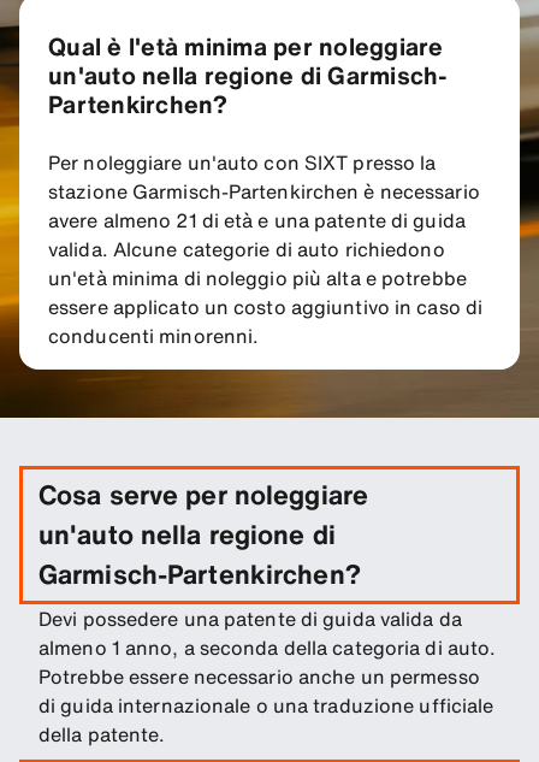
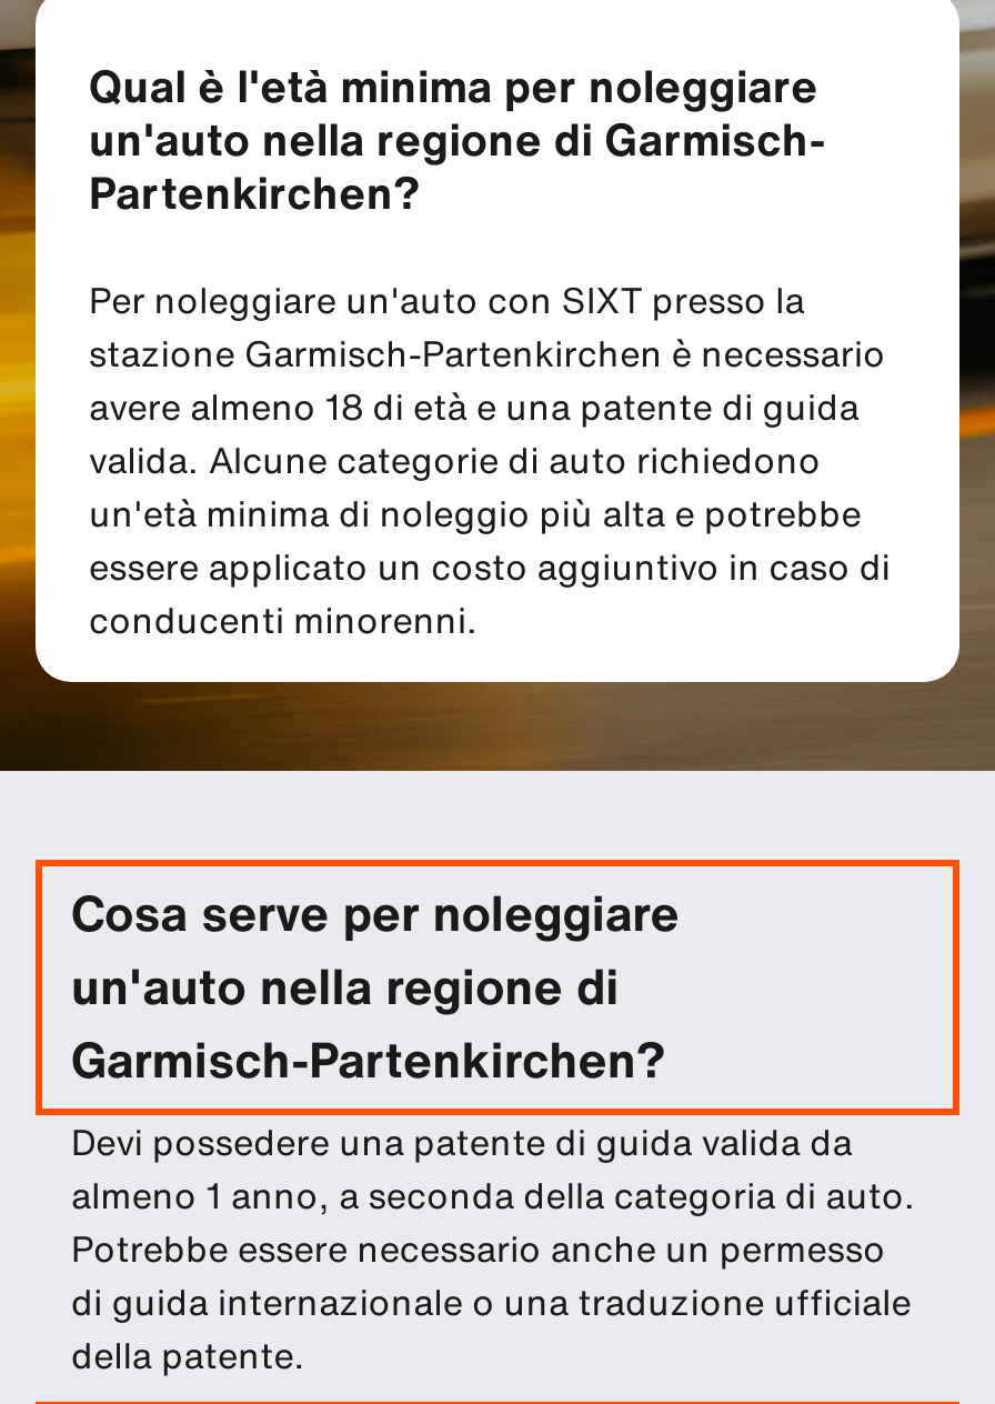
- avere almeno 21 di età e una patente di guida
+ avere almeno 18 di età e una patente di guida
